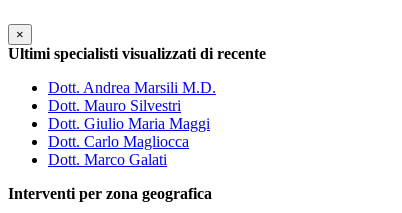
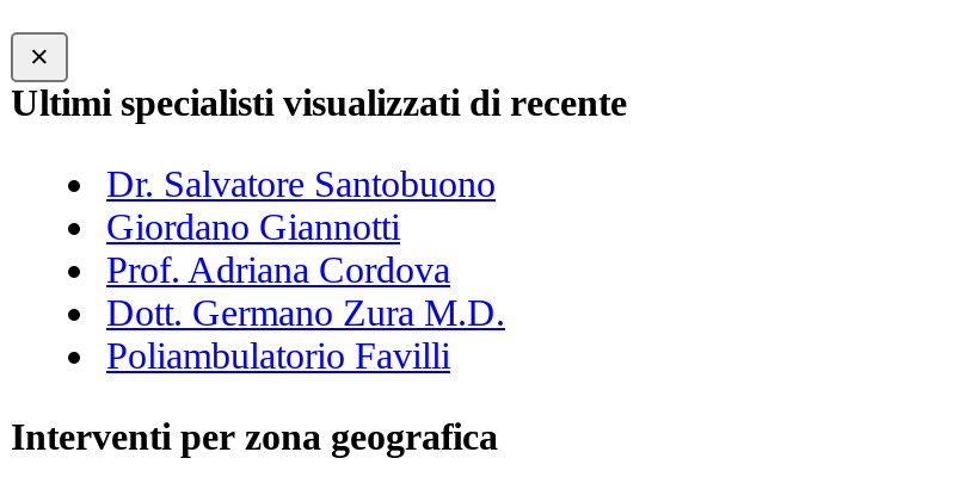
- Dott. Andrea Marsili M.D.
- Dott. Mauro Silvestri
- Dott. Giulio Maria Maggi
- Dott. Carlo Magliocca
- Dott. Marco Galati
+ Dr. Salvatore Santobuono
+ Giordano Giannotti
+ Prof. Adriana Cordova
+ Dott. Germano Zura M.D.
+ Poliambulatorio Favilli
